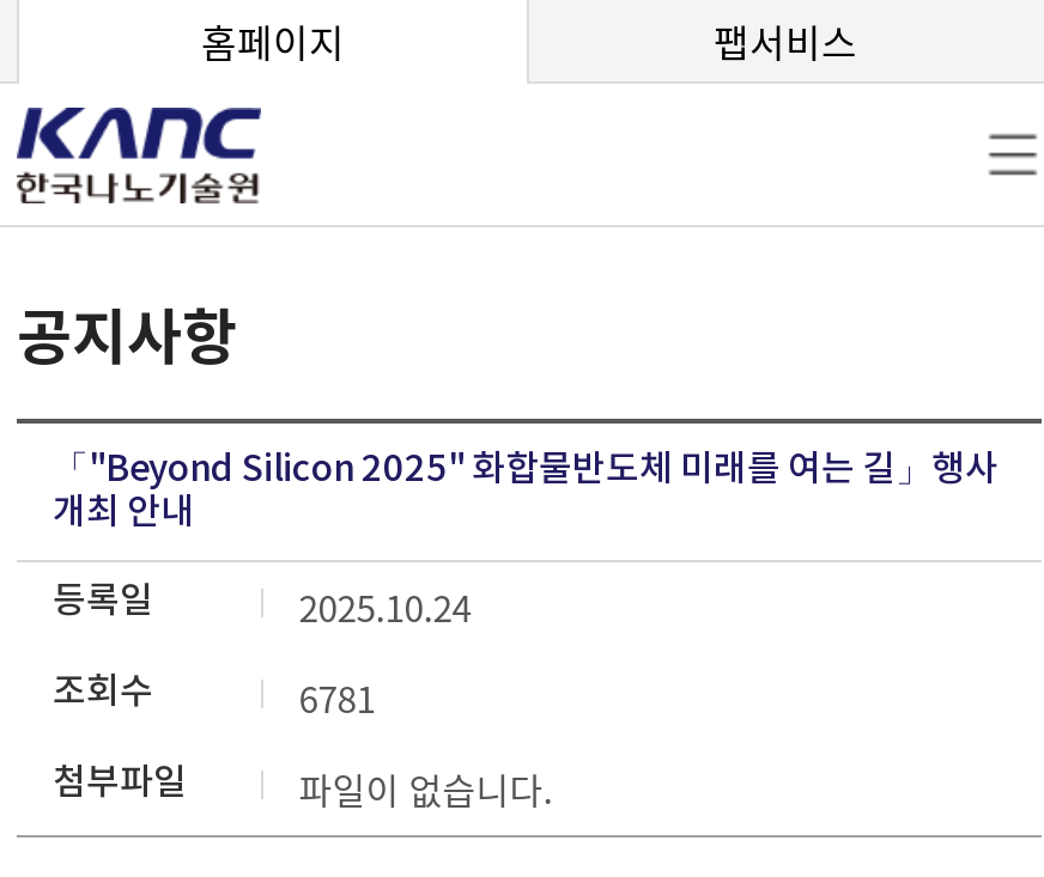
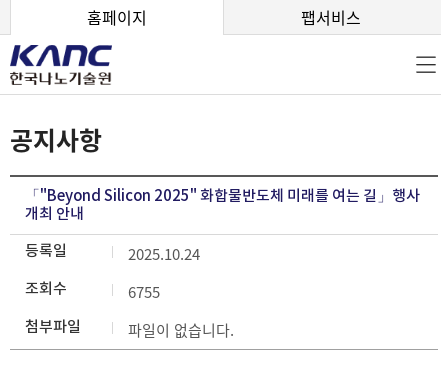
- 6781
+ 6755
